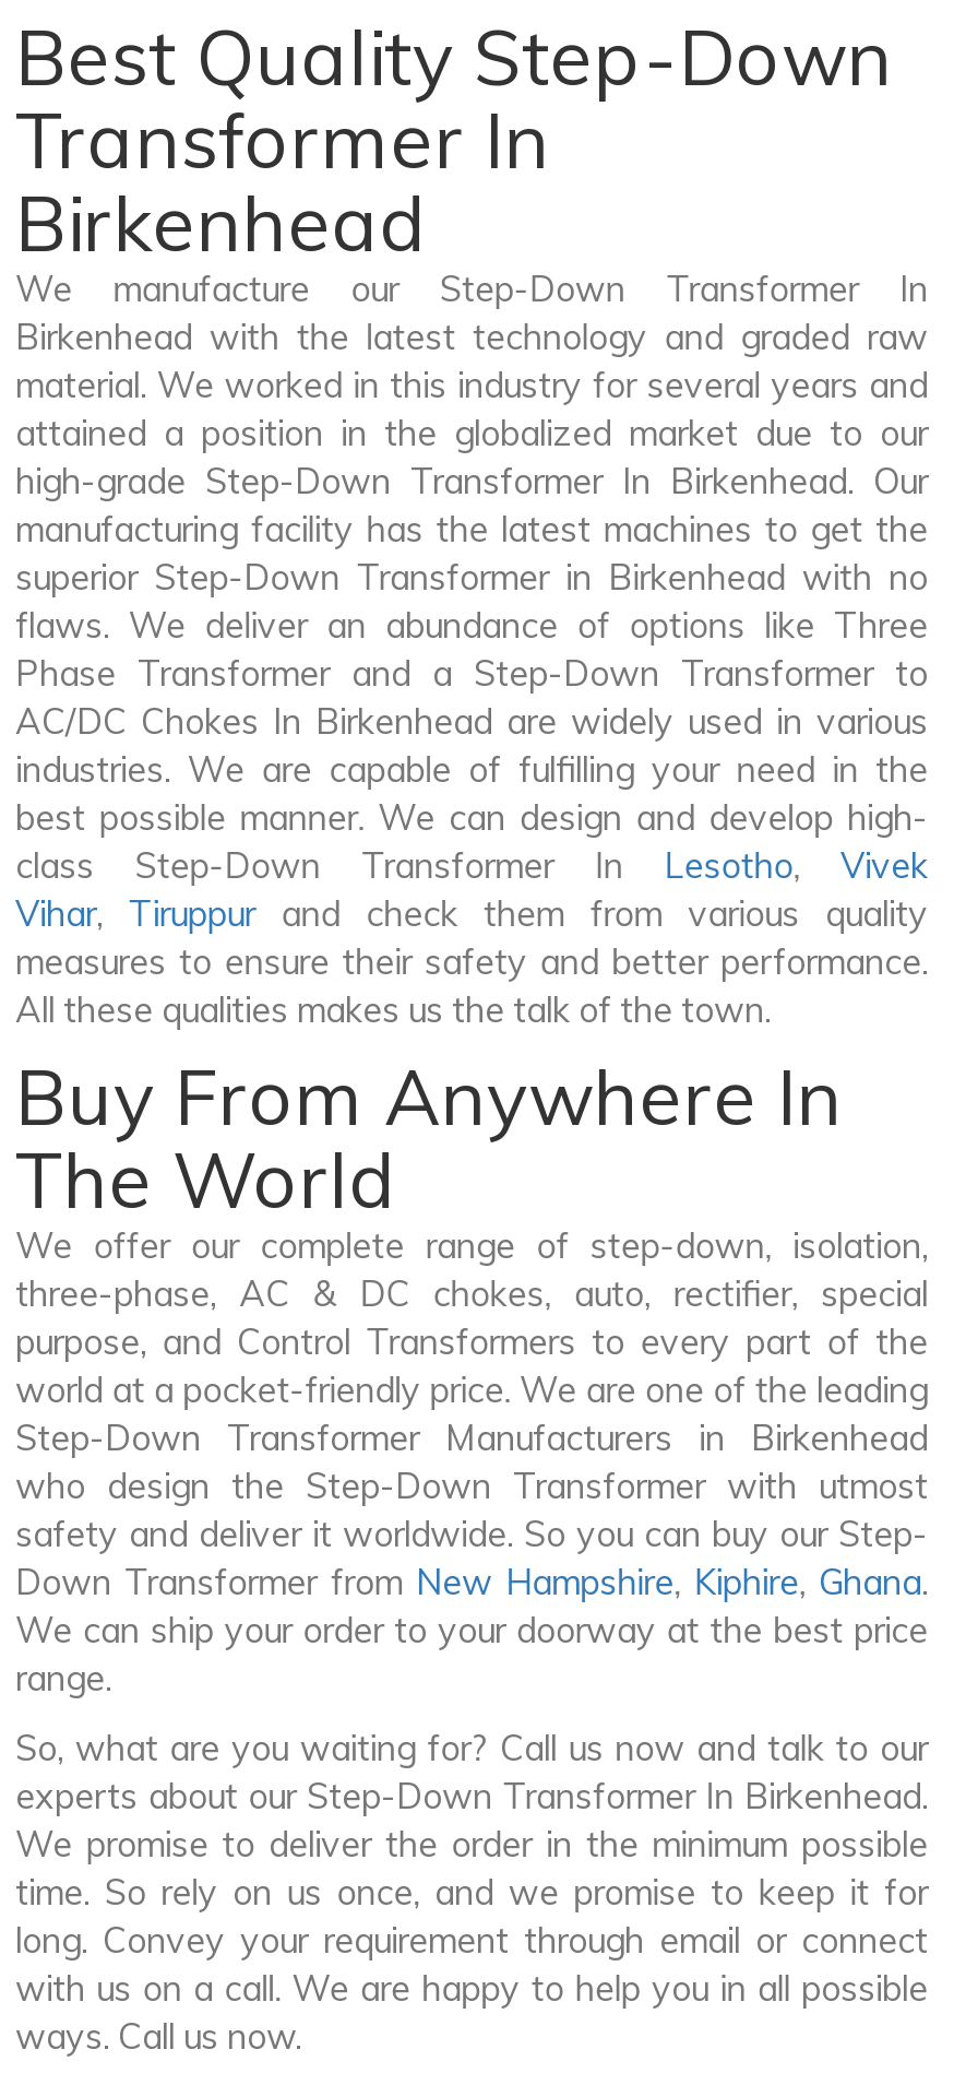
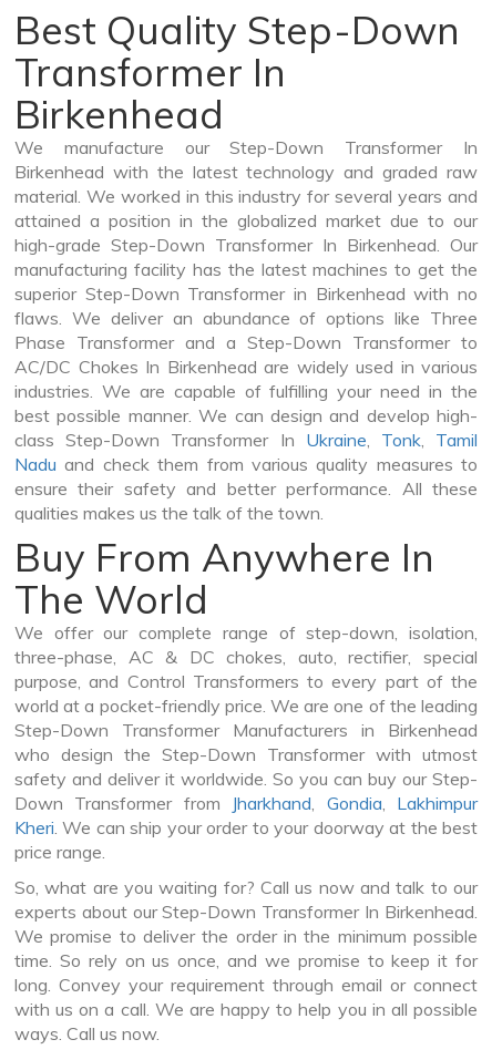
- class Step-Down Transformer In Lesotho, Vivek
- Vihar, Tiruppur and check them from various quality
- measures to ensure their safety and better performance.
- All these qualities makes us the talk of the town.
+ class Step-Down Transformer In Ukraine, Tonk, Tamil
+ Nadu and check them from various quality measures to
+ ensure their safety and better performance. All these
+ qualities makes us the talk of the town.

- Down Transformer from New Hampshire, Kiphire, Ghana.
- We can ship your order to your doorway at the best price
- range.
+ Down Transformer from Jharkhand, Gondia, Lakhimpur
+ Kheri. We can ship your order to your doorway at the best
+ price range.
